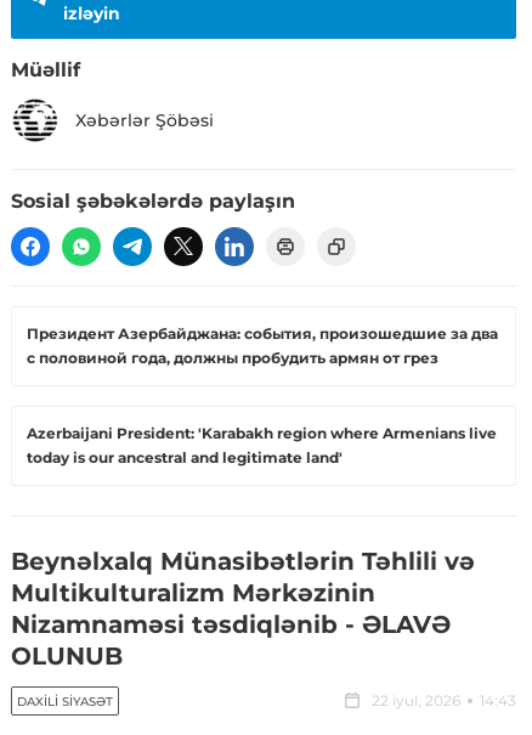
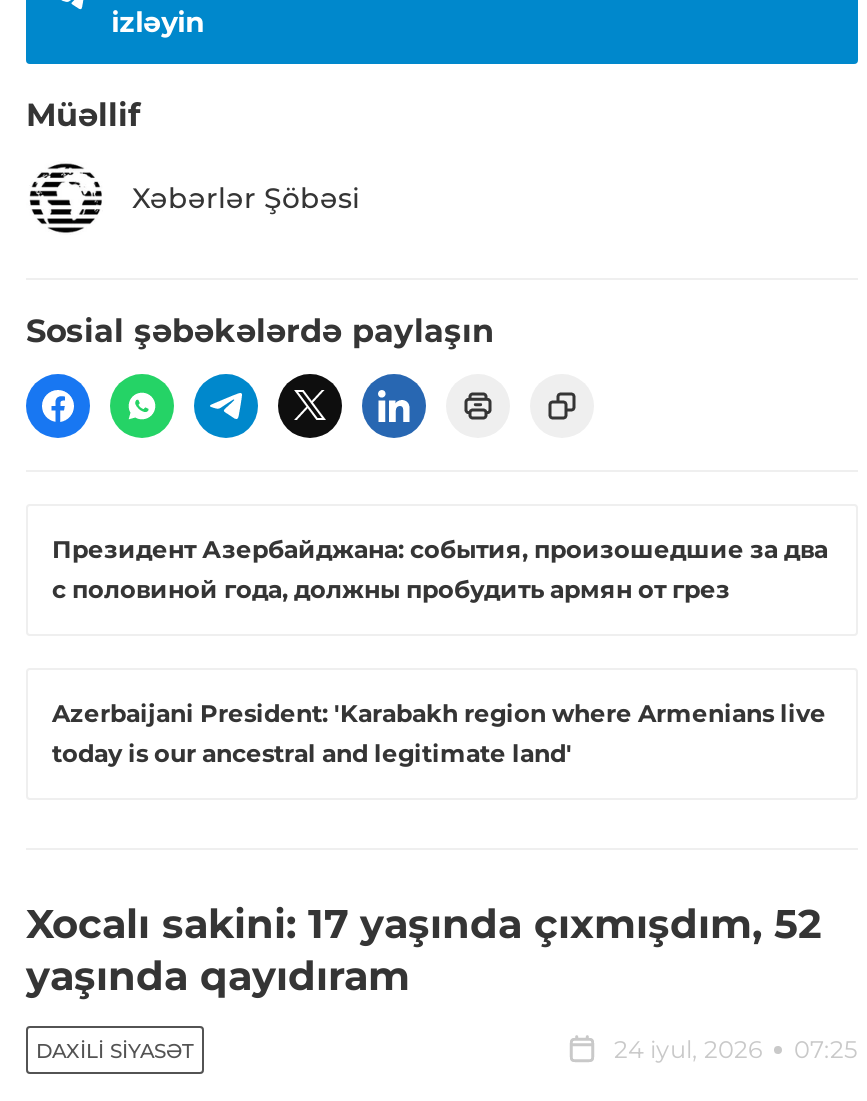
- Beynəlxalq Münasibətlərin Təhlili və
- Multikulturalizm Mərkəzinin
- Nizamnaməsi təsdiqlənib - ƏLAVƏ
- OLUNUB
+ Xocalı sakini: 17 yaşında çıxmışdım, 52
+ yaşında qayıdıram

- 22 iyul, 2026
- 14:43
+ 24 iyul, 2026
+ 07:25
